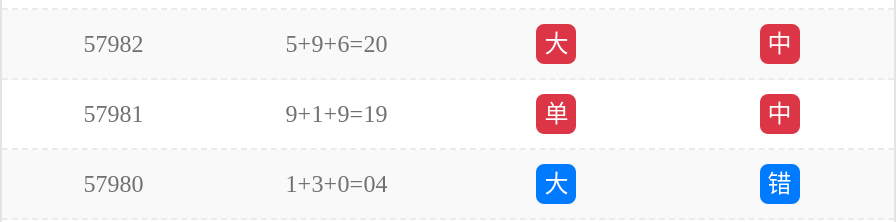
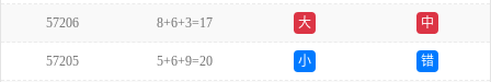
- 57982
+ 57206

- 5+9+6=20
+ 8+6+3=17

- 57981
- 9+1+9=19
- 单
- 中
- 57980
- 1+3+0=04
- 大
+ 57205
+ 5+6+9=20
+ 小
